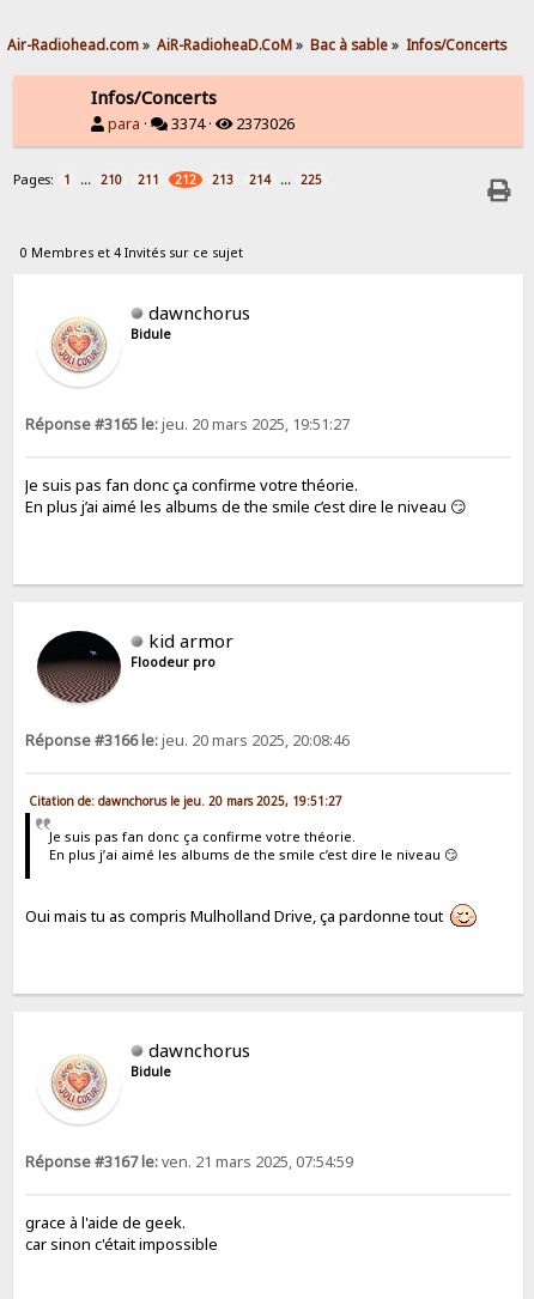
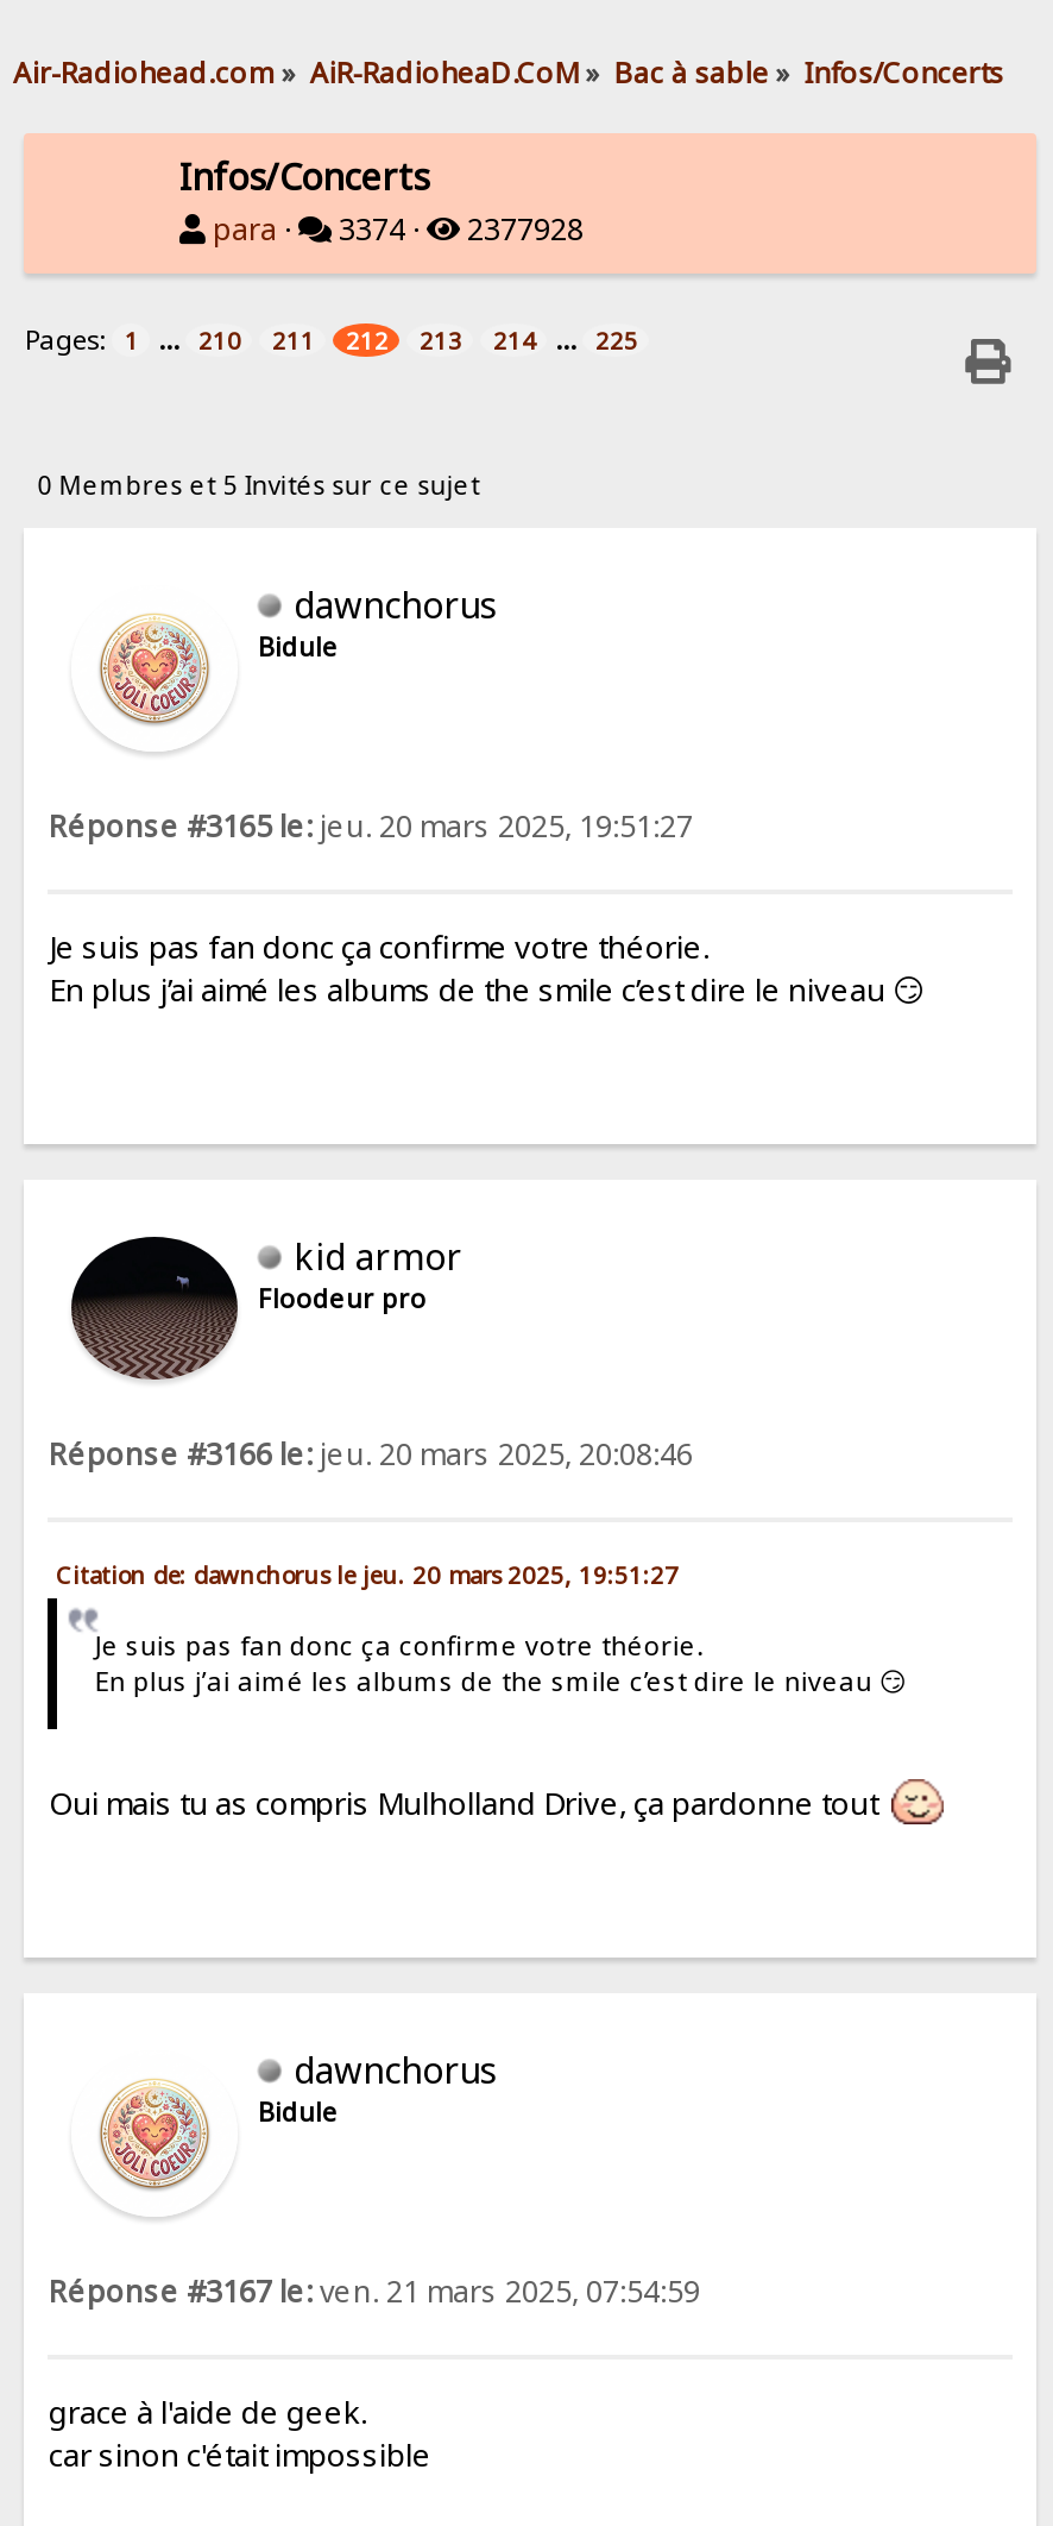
- 2373026
+ 2377928

- 0 Membres et 4 Invités sur ce sujet
+ 0 Membres et 5 Invités sur ce sujet
